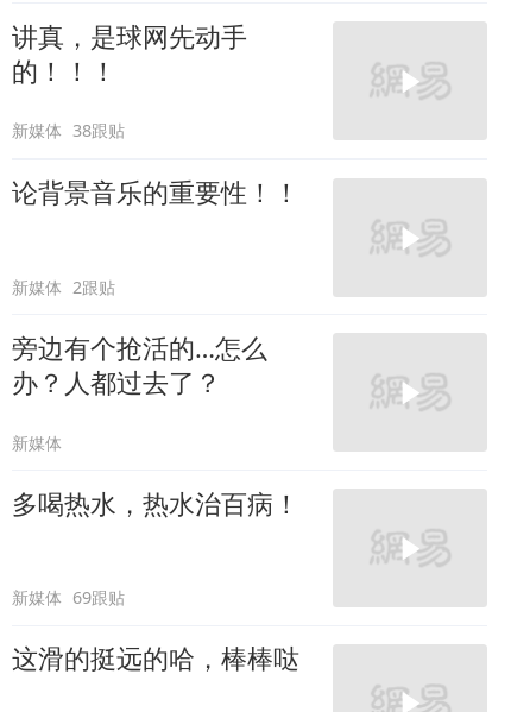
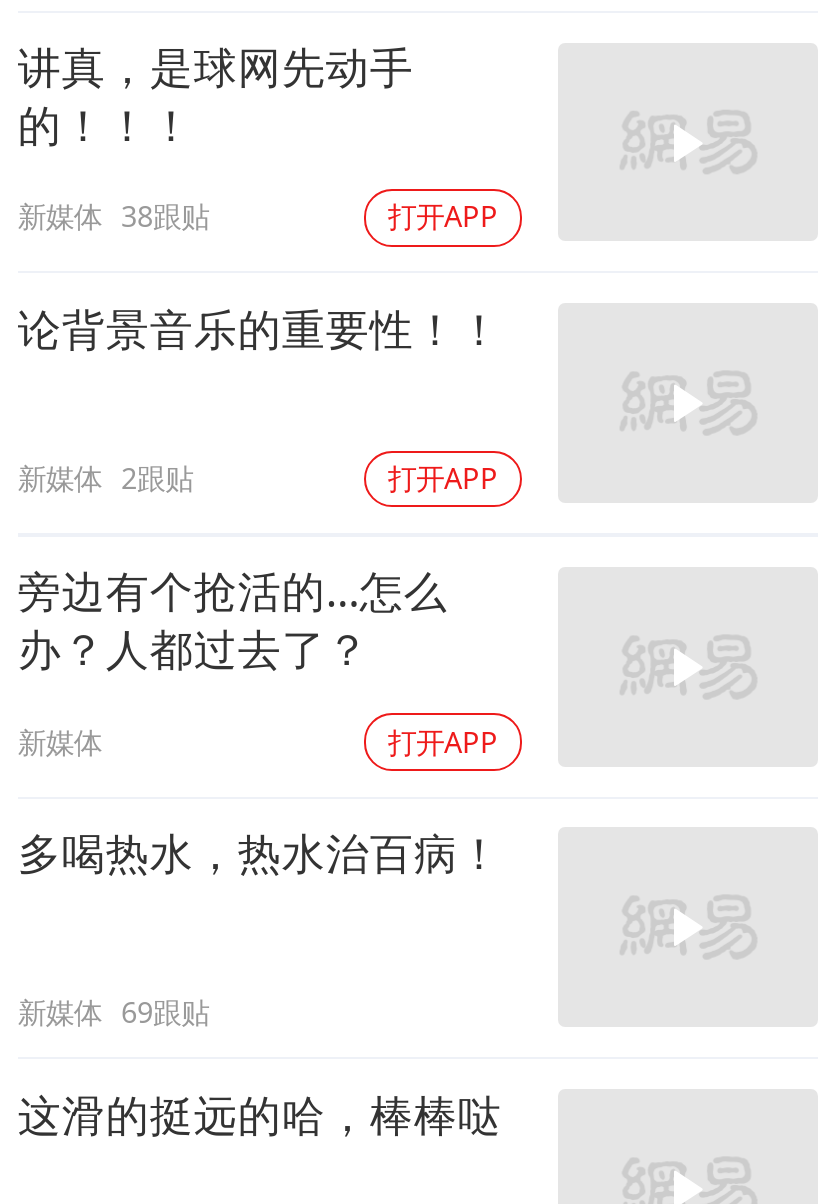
+ 打开APP

+ 打开APP

+ 打开APP
